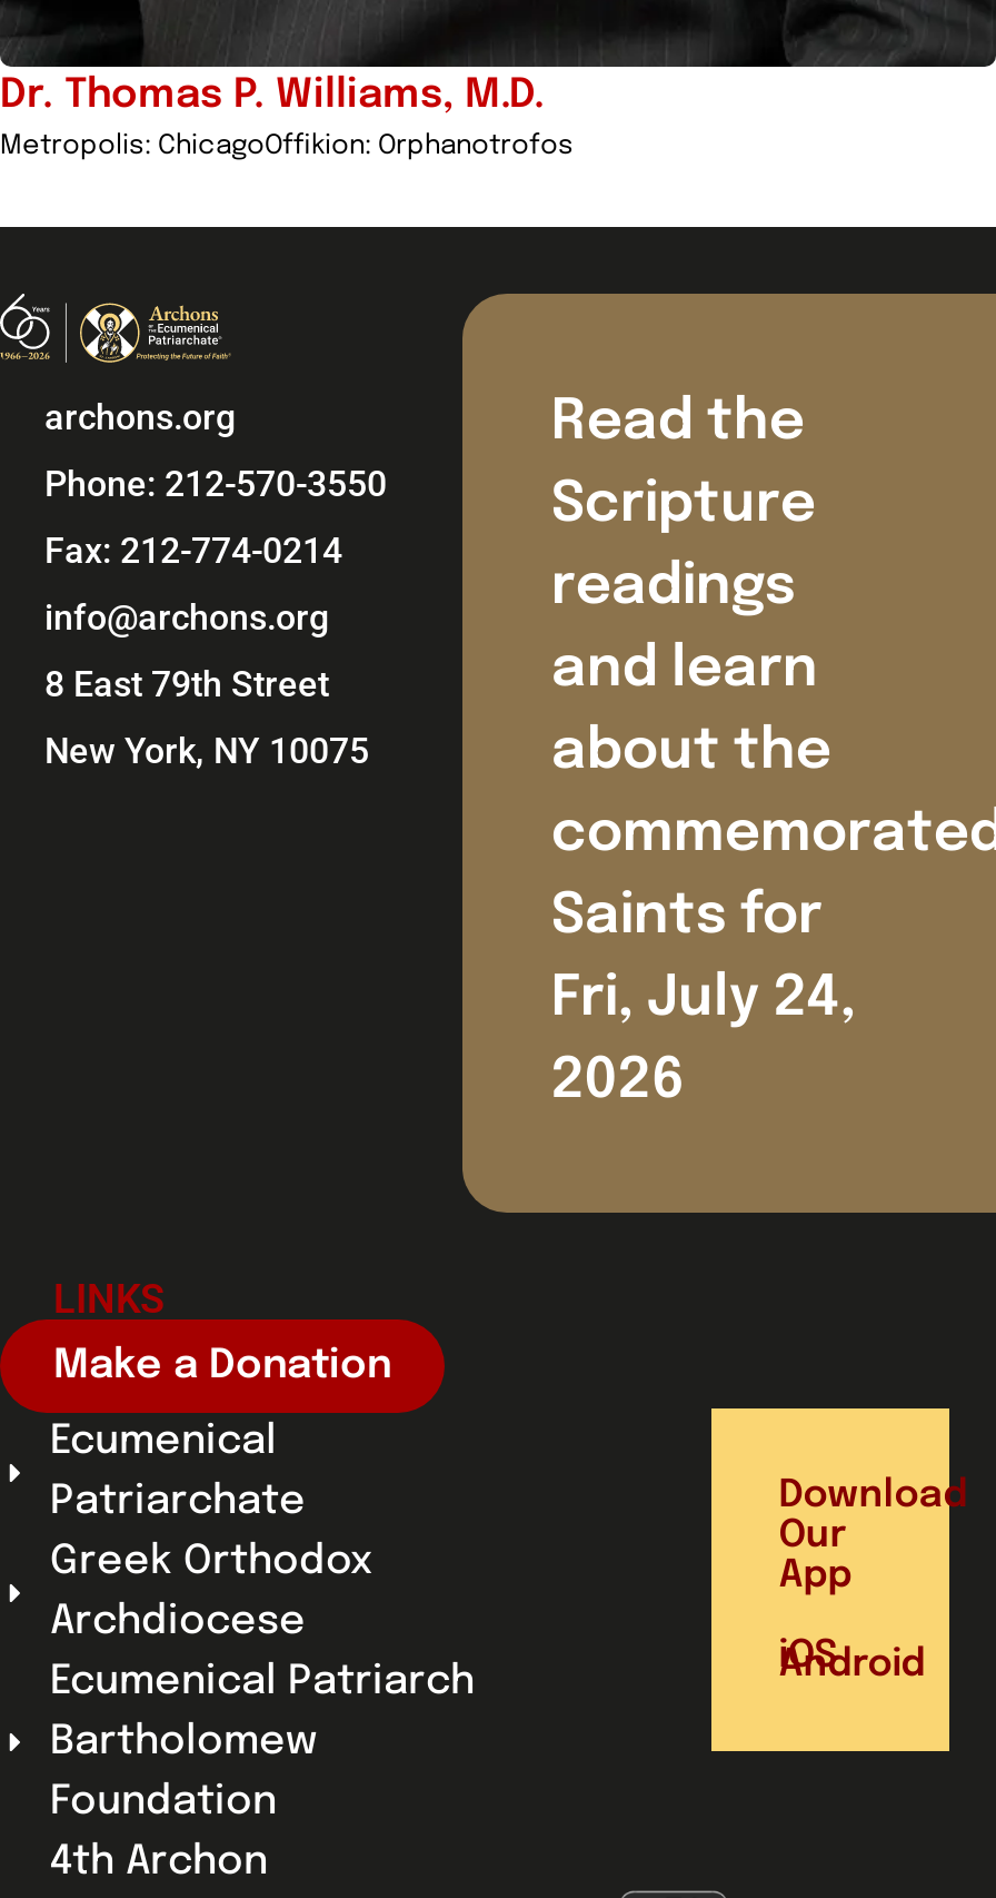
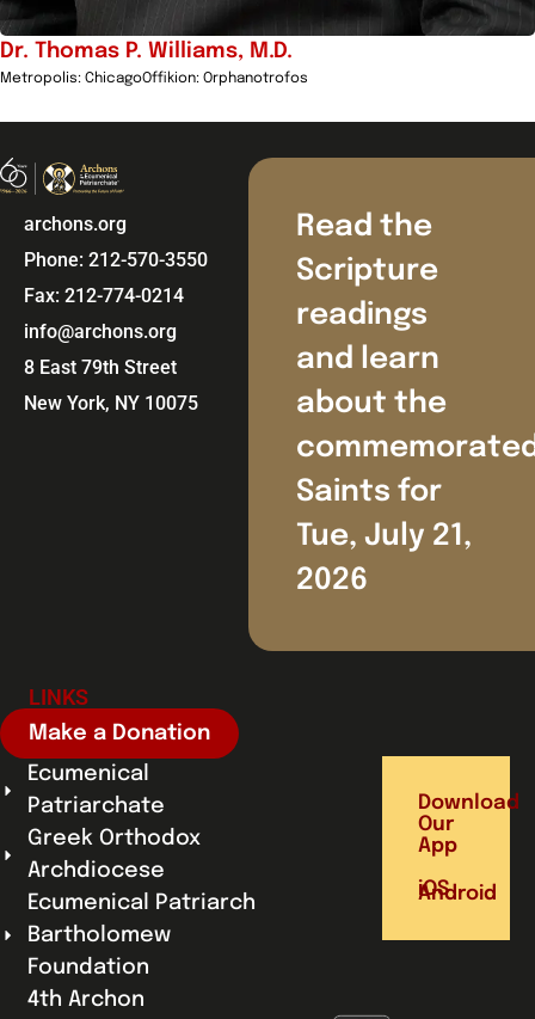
- Fri, July 24,
+ Tue, July 21,
